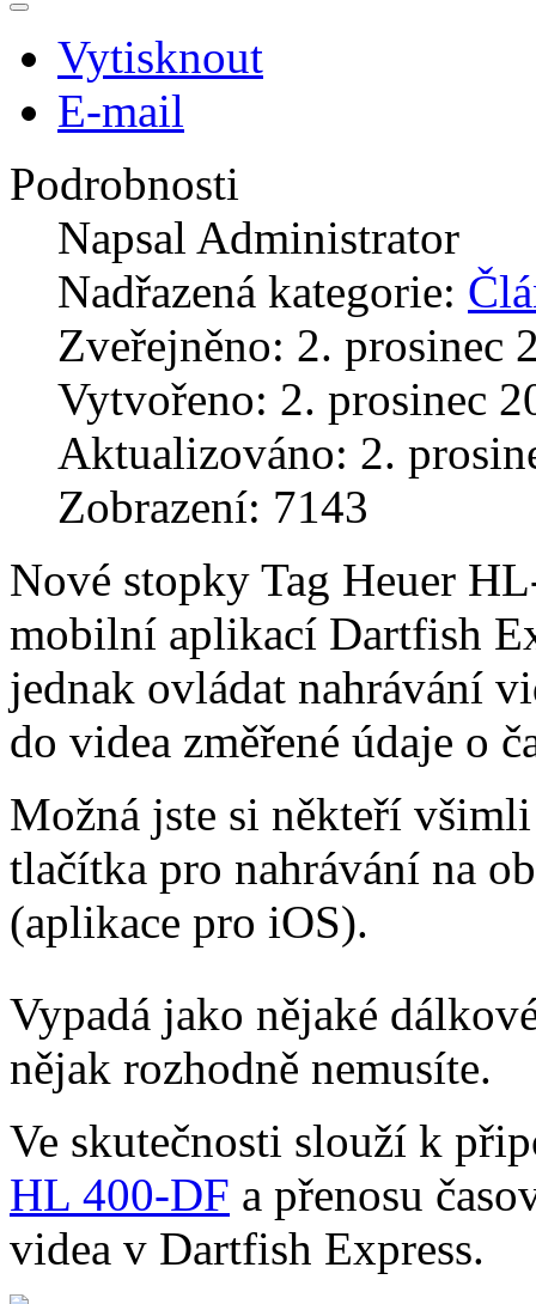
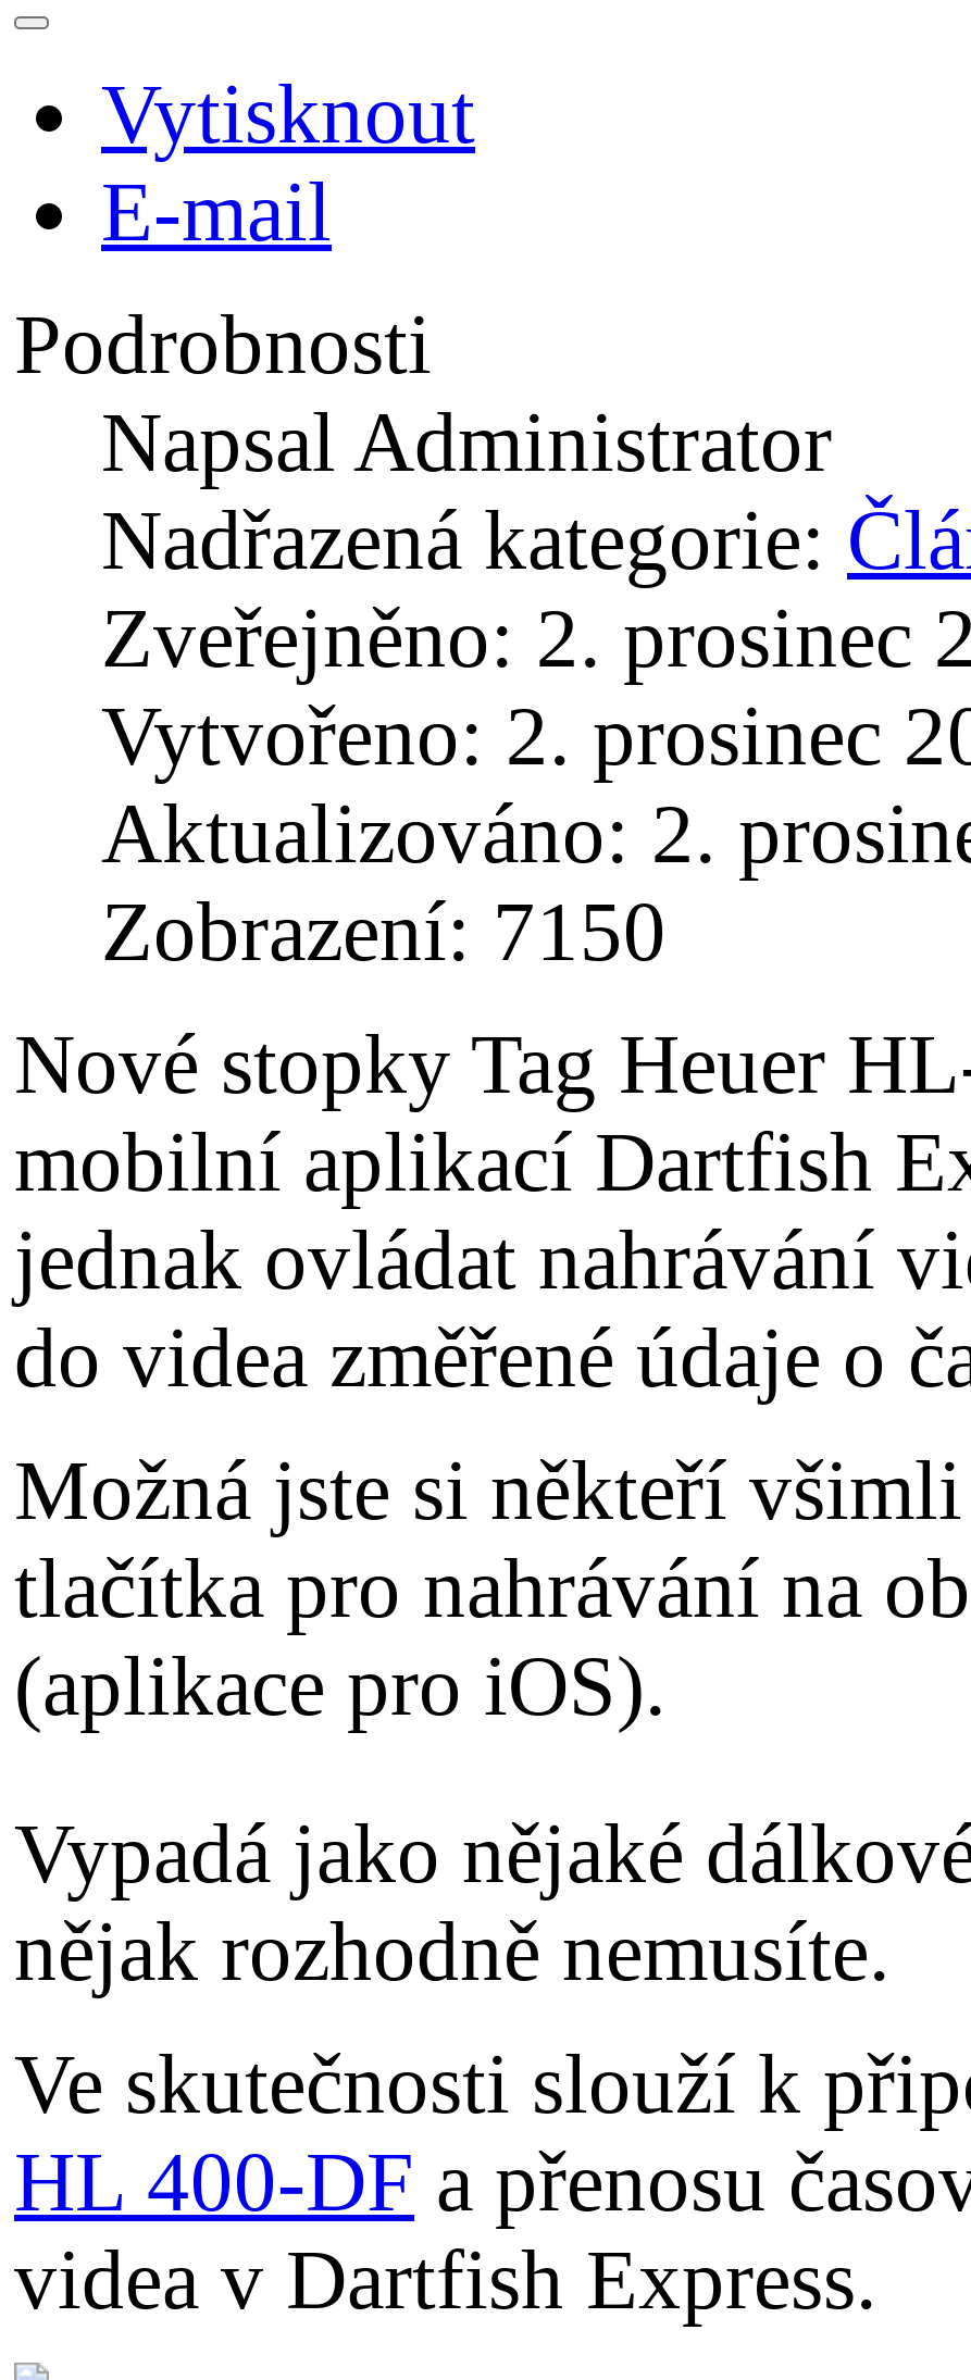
- Zobrazení: 7143
+ Zobrazení: 7150
